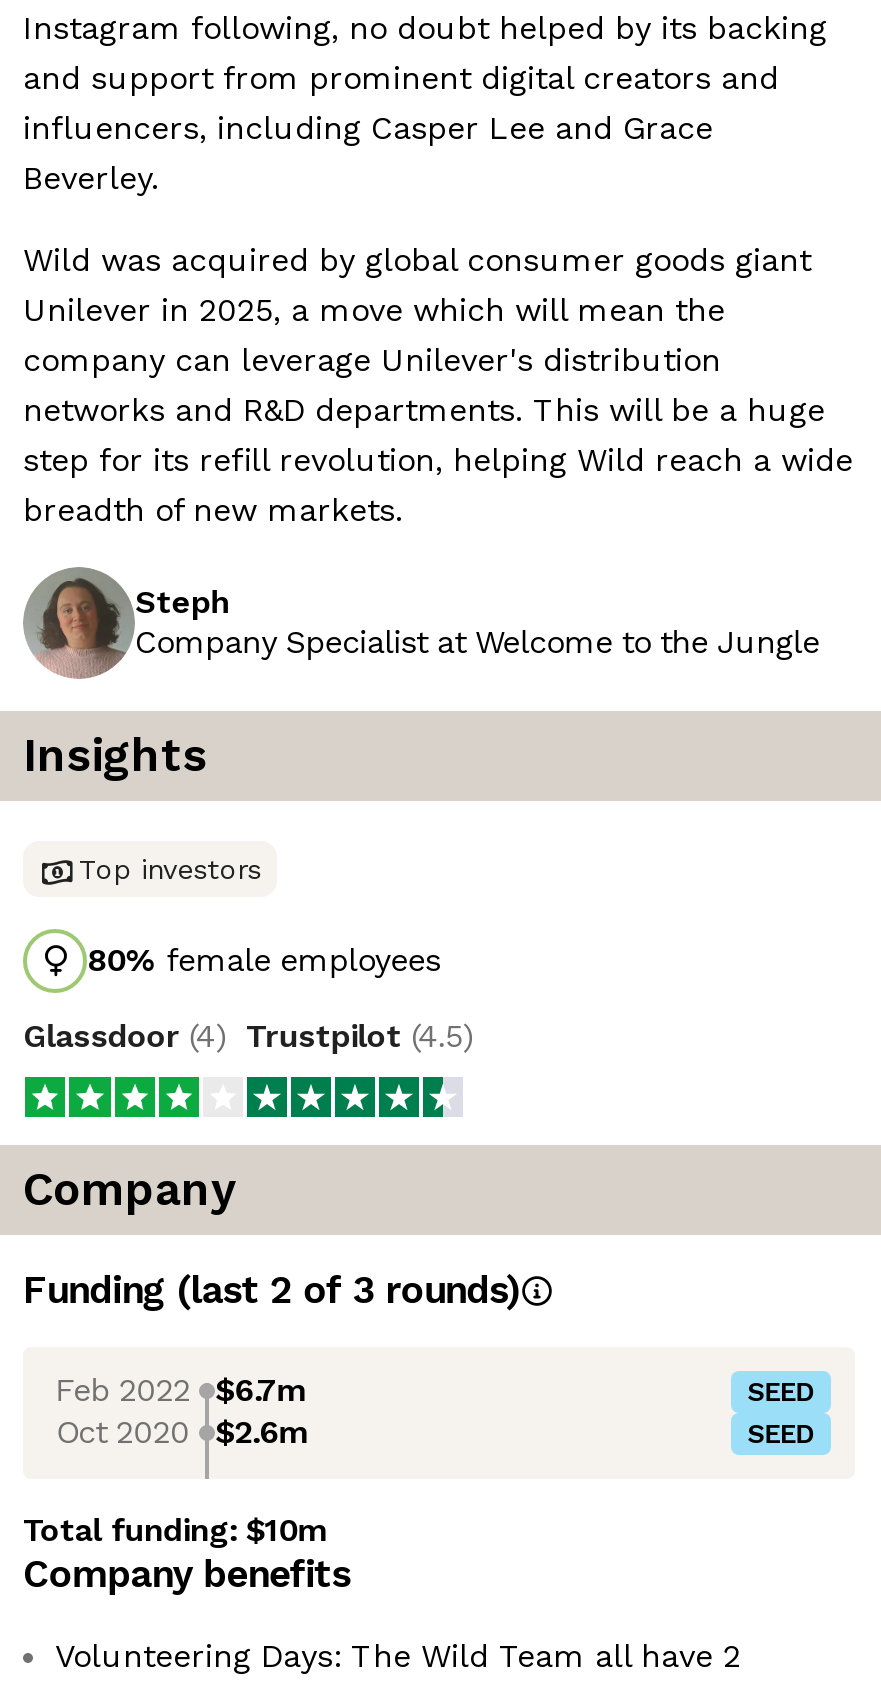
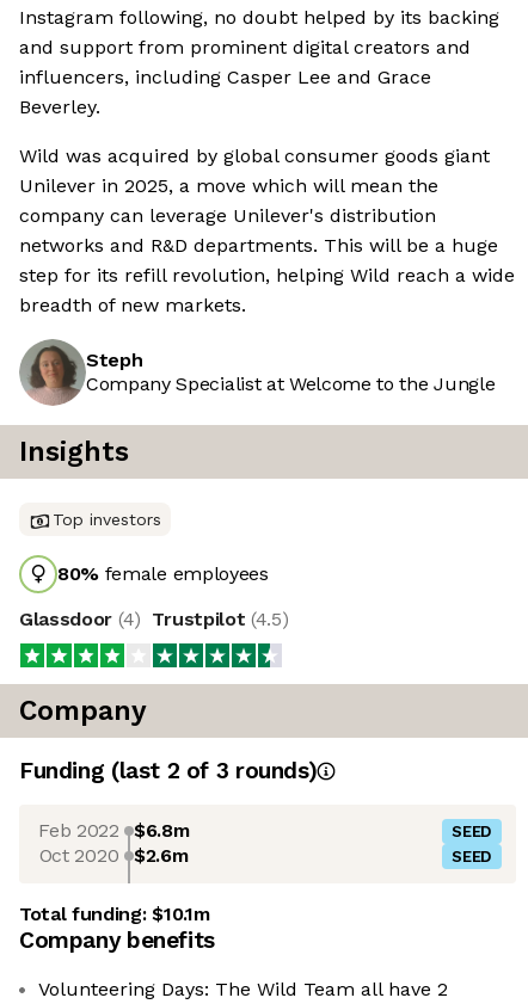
- Feb 2022 $6.7m
+ Feb 2022 $6.8m

- Total funding: $10m
+ Total funding: $10.1m
